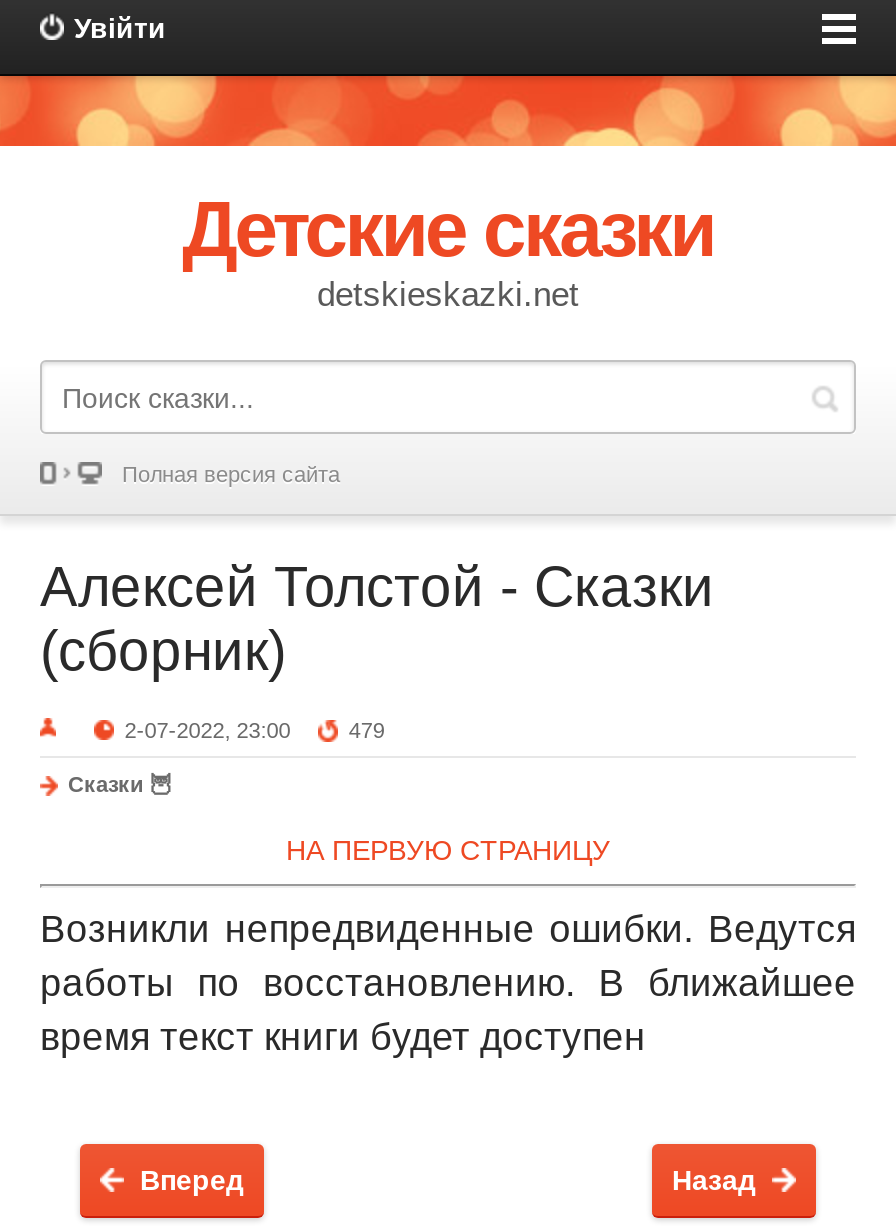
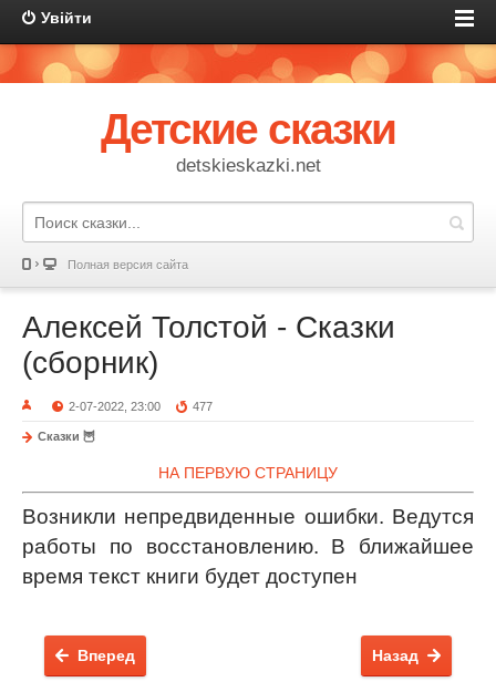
- 479
+ 477
